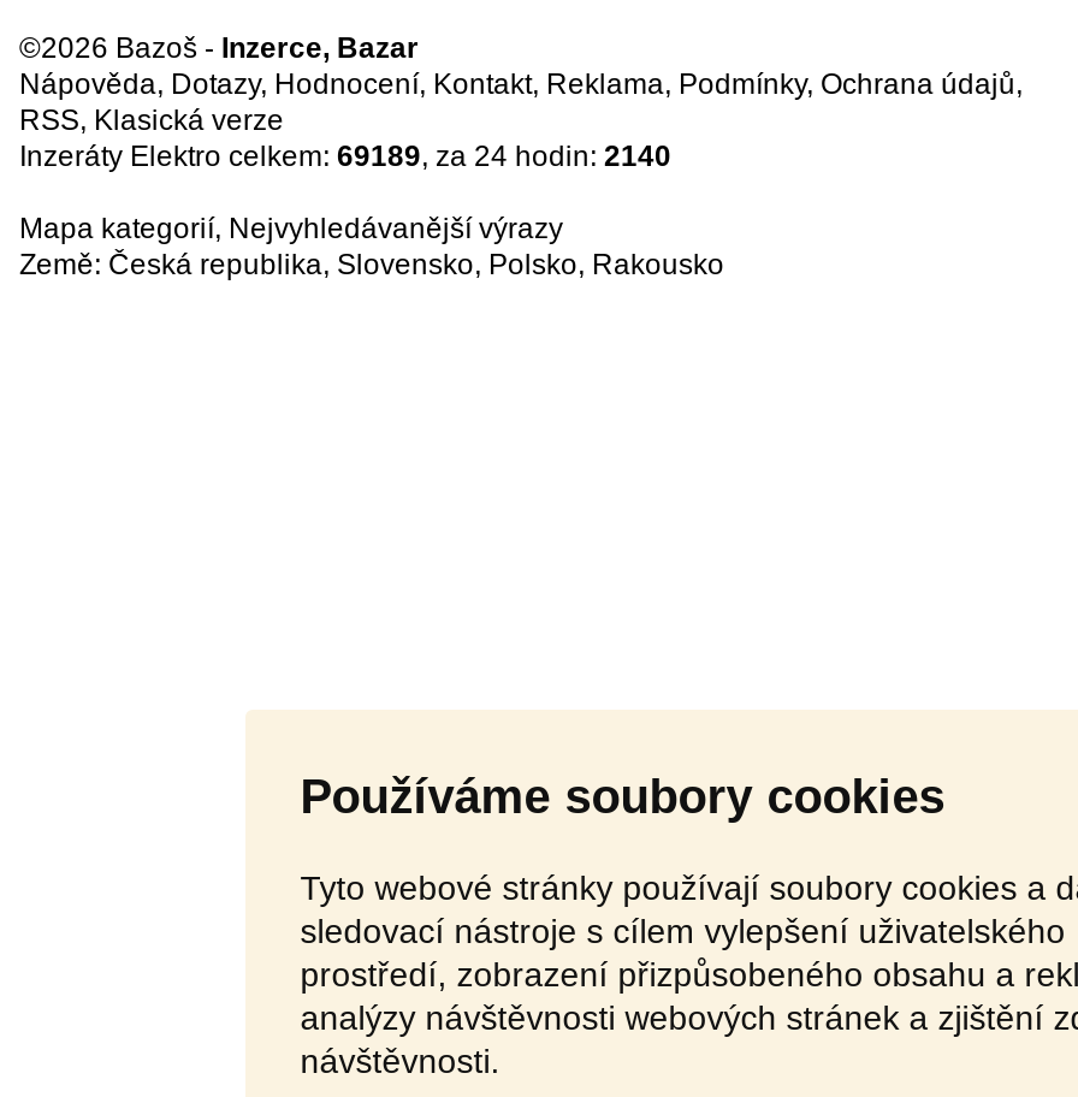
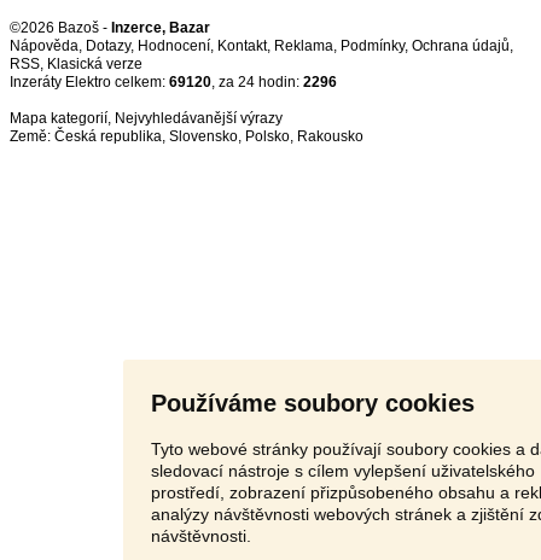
- Inzeráty Elektro celkem: 69189, za 24 hodin: 2140
+ Inzeráty Elektro celkem: 69120, za 24 hodin: 2296
